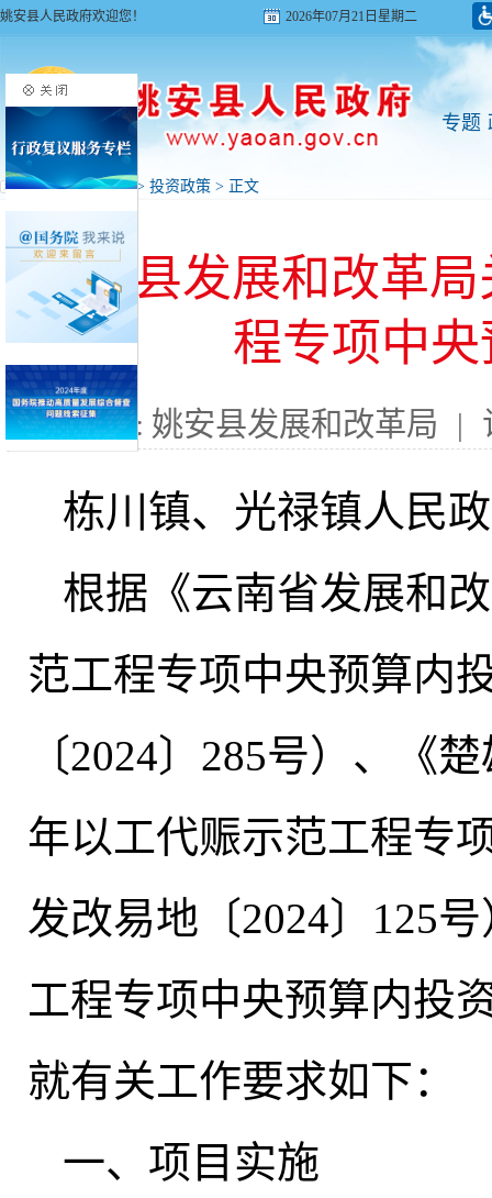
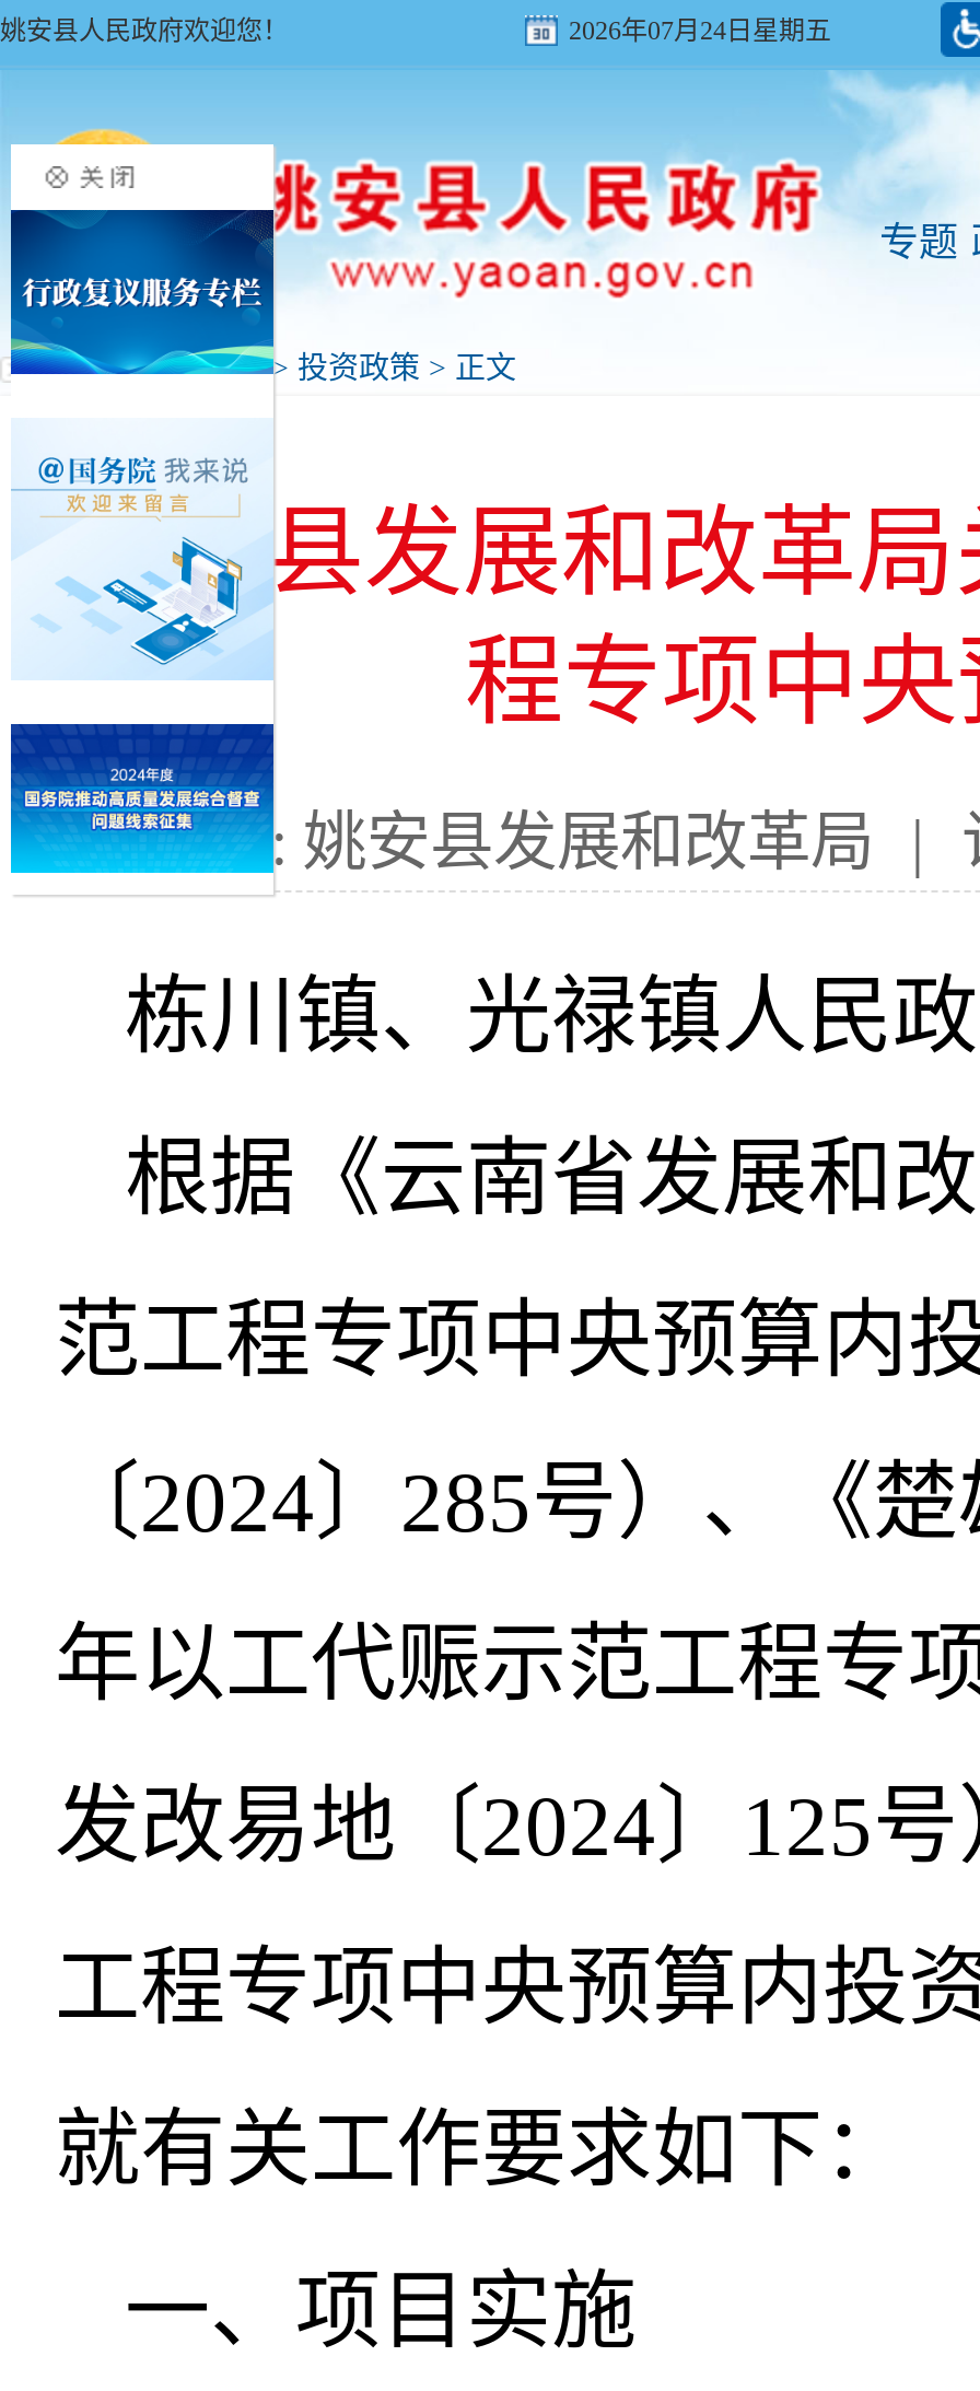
- 2026年07月21日星期二
+ 2026年07月24日星期五
